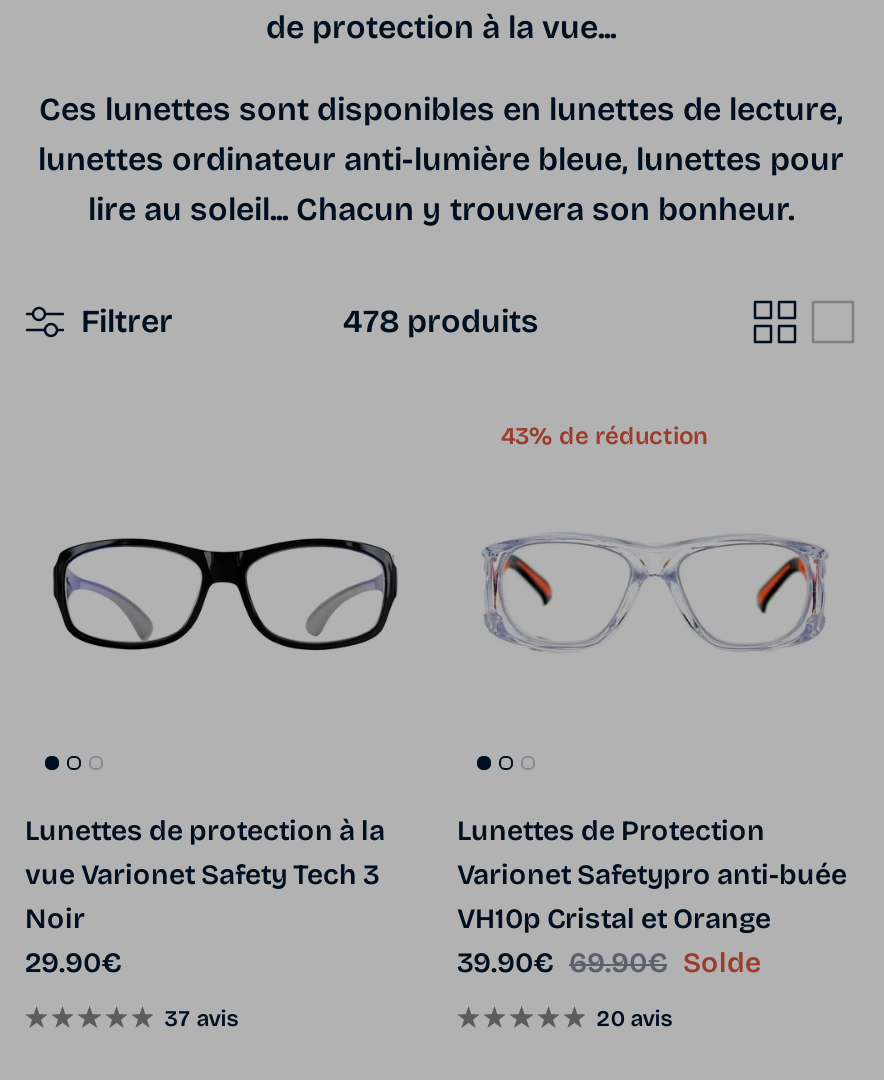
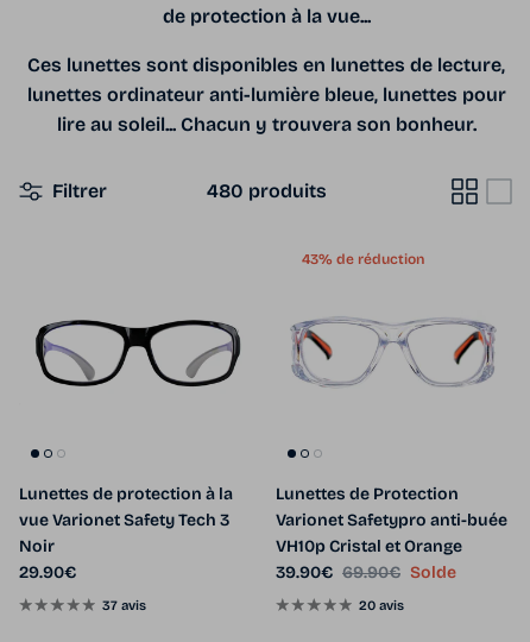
- 478 produits
+ 480 produits
